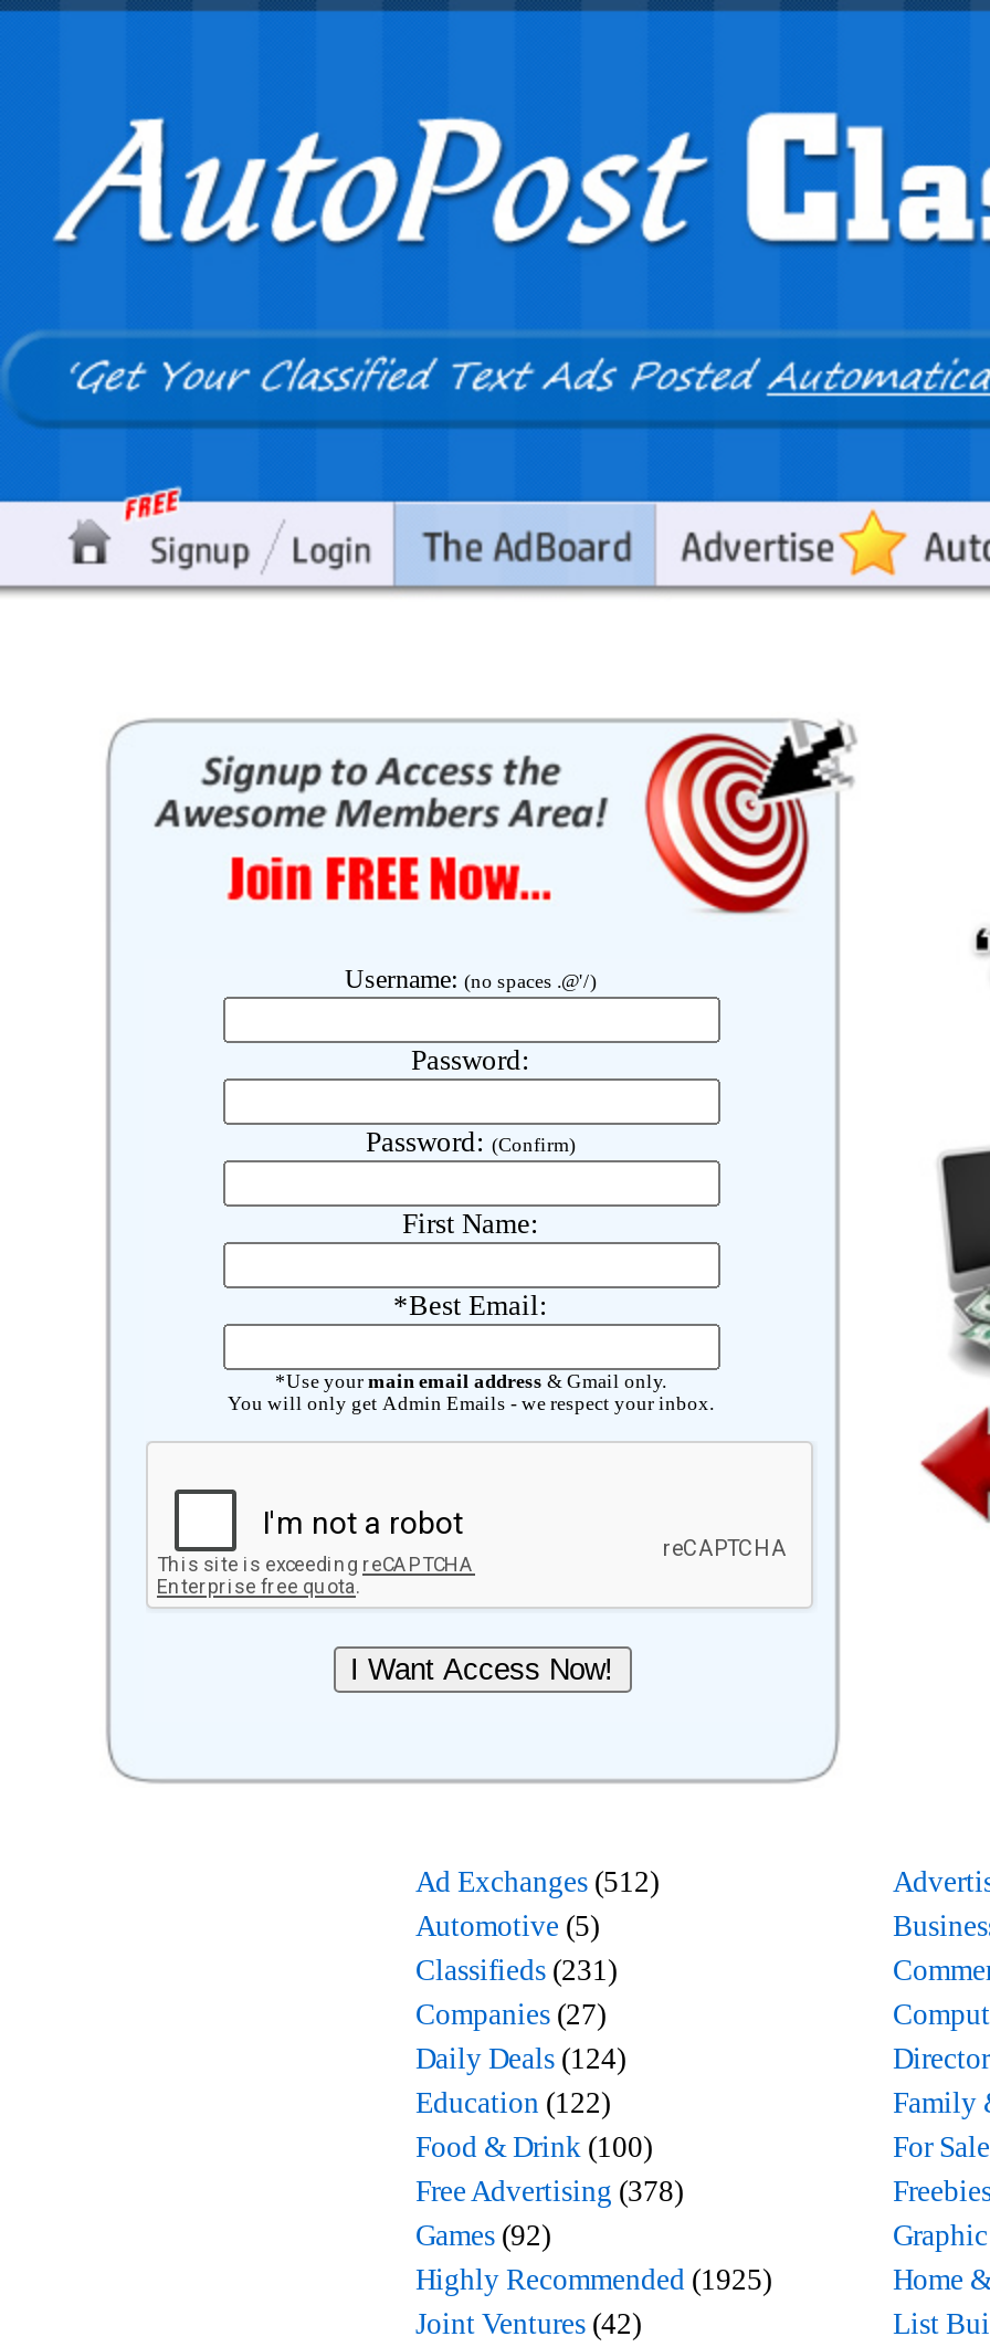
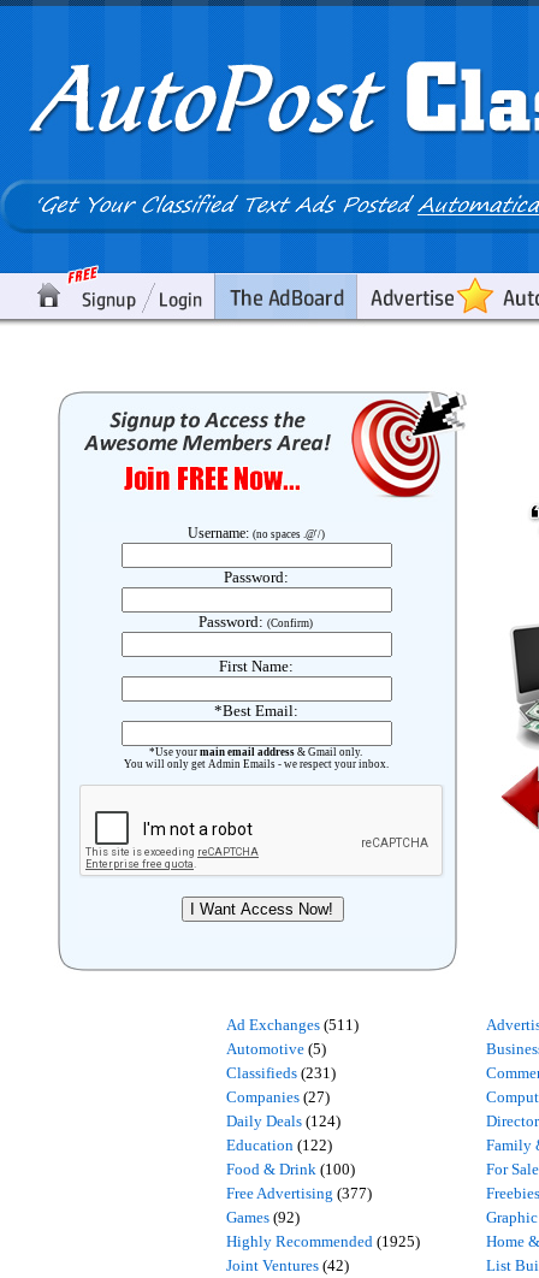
- Ad Exchanges (512)
+ Ad Exchanges (511)

- Free Advertising (378)
+ Free Advertising (377)
